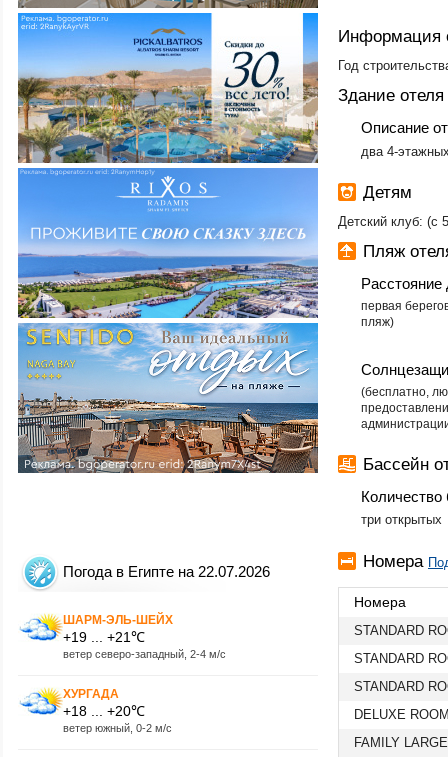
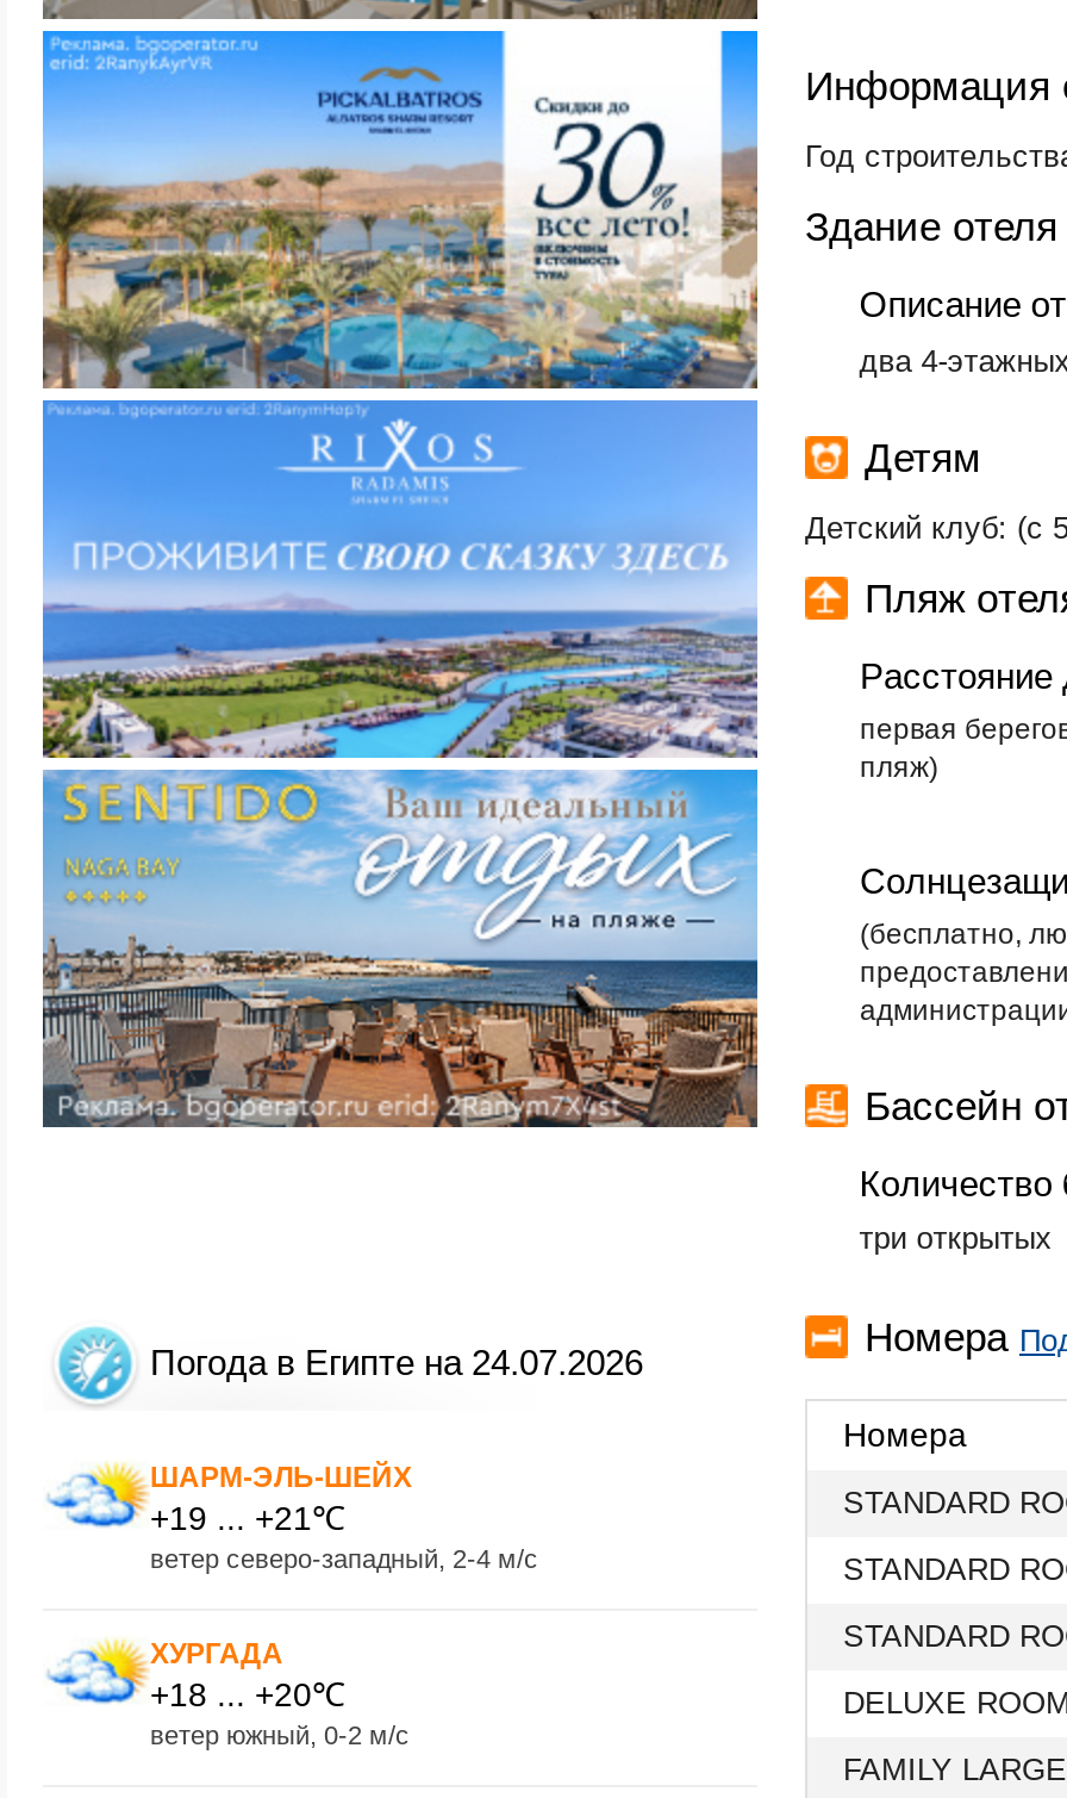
- Погода в Египте на 22.07.2026
+ Погода в Египте на 24.07.2026
